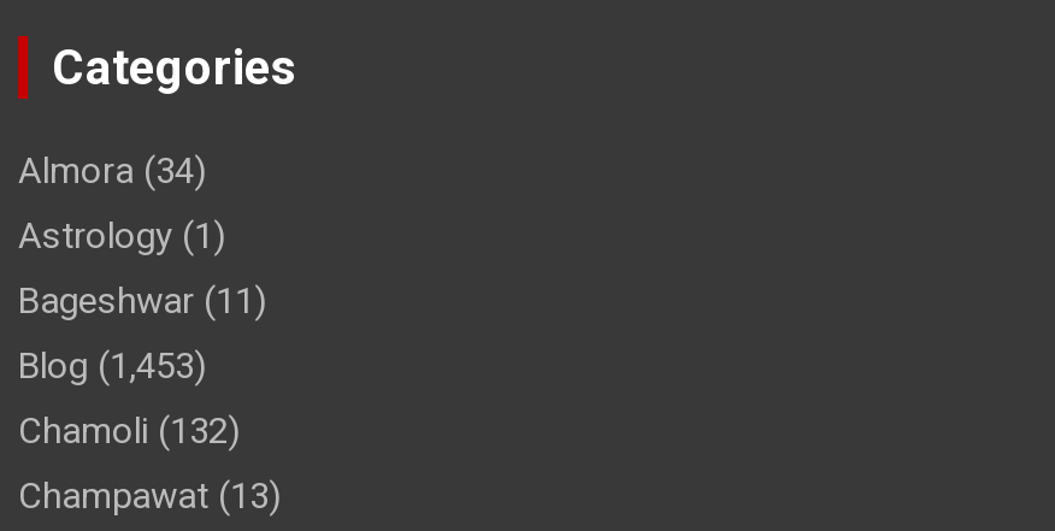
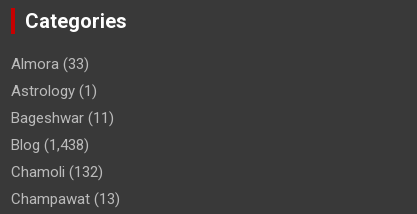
- Almora (34)
+ Almora (33)

- Blog (1,453)
+ Blog (1,438)
